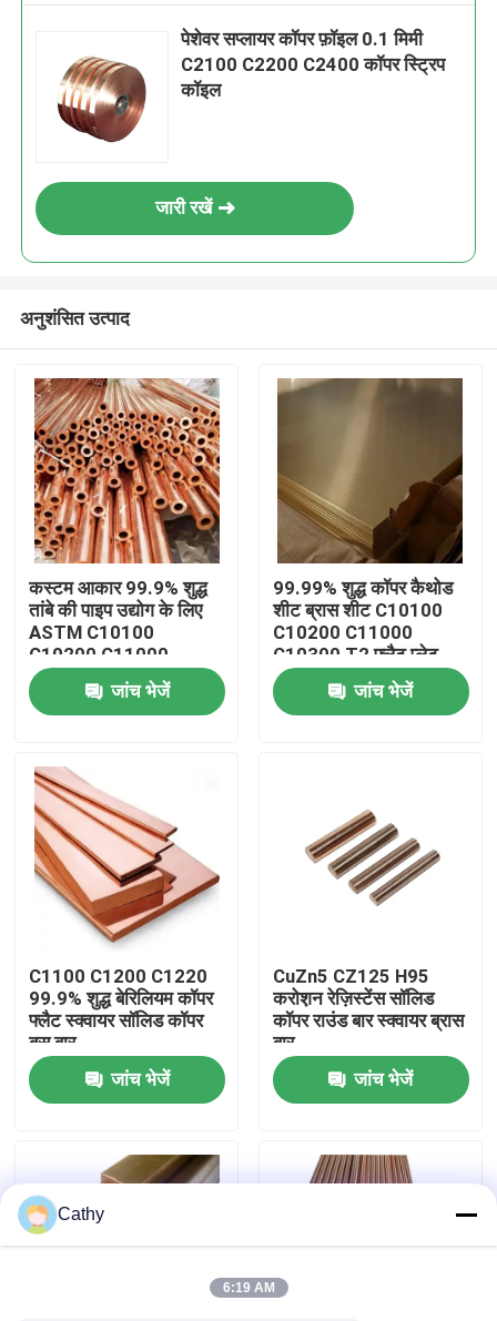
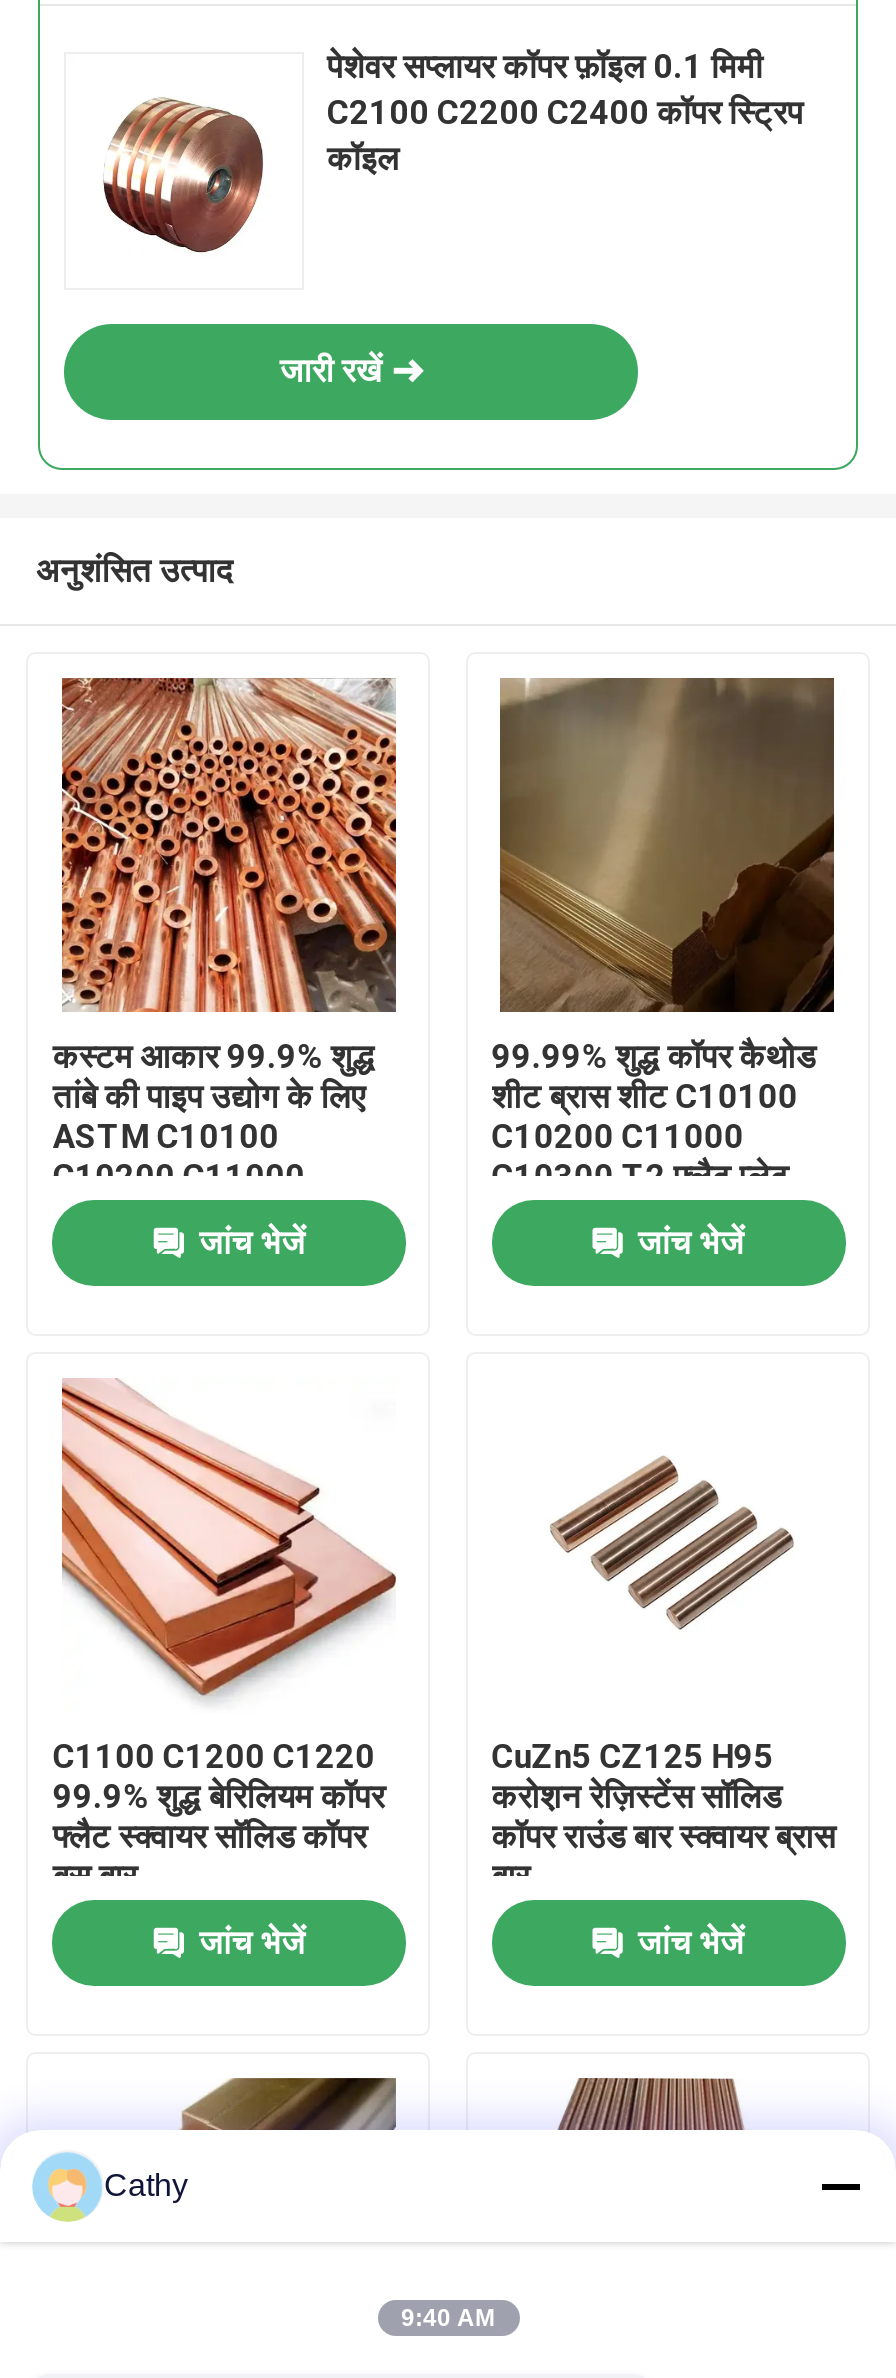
- 6:19 AM
+ 9:40 AM
